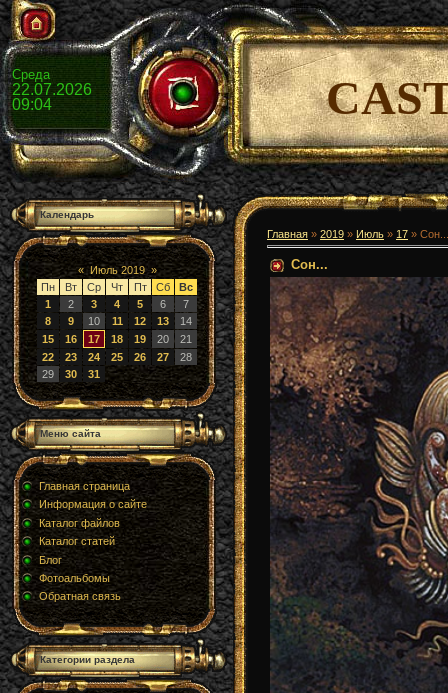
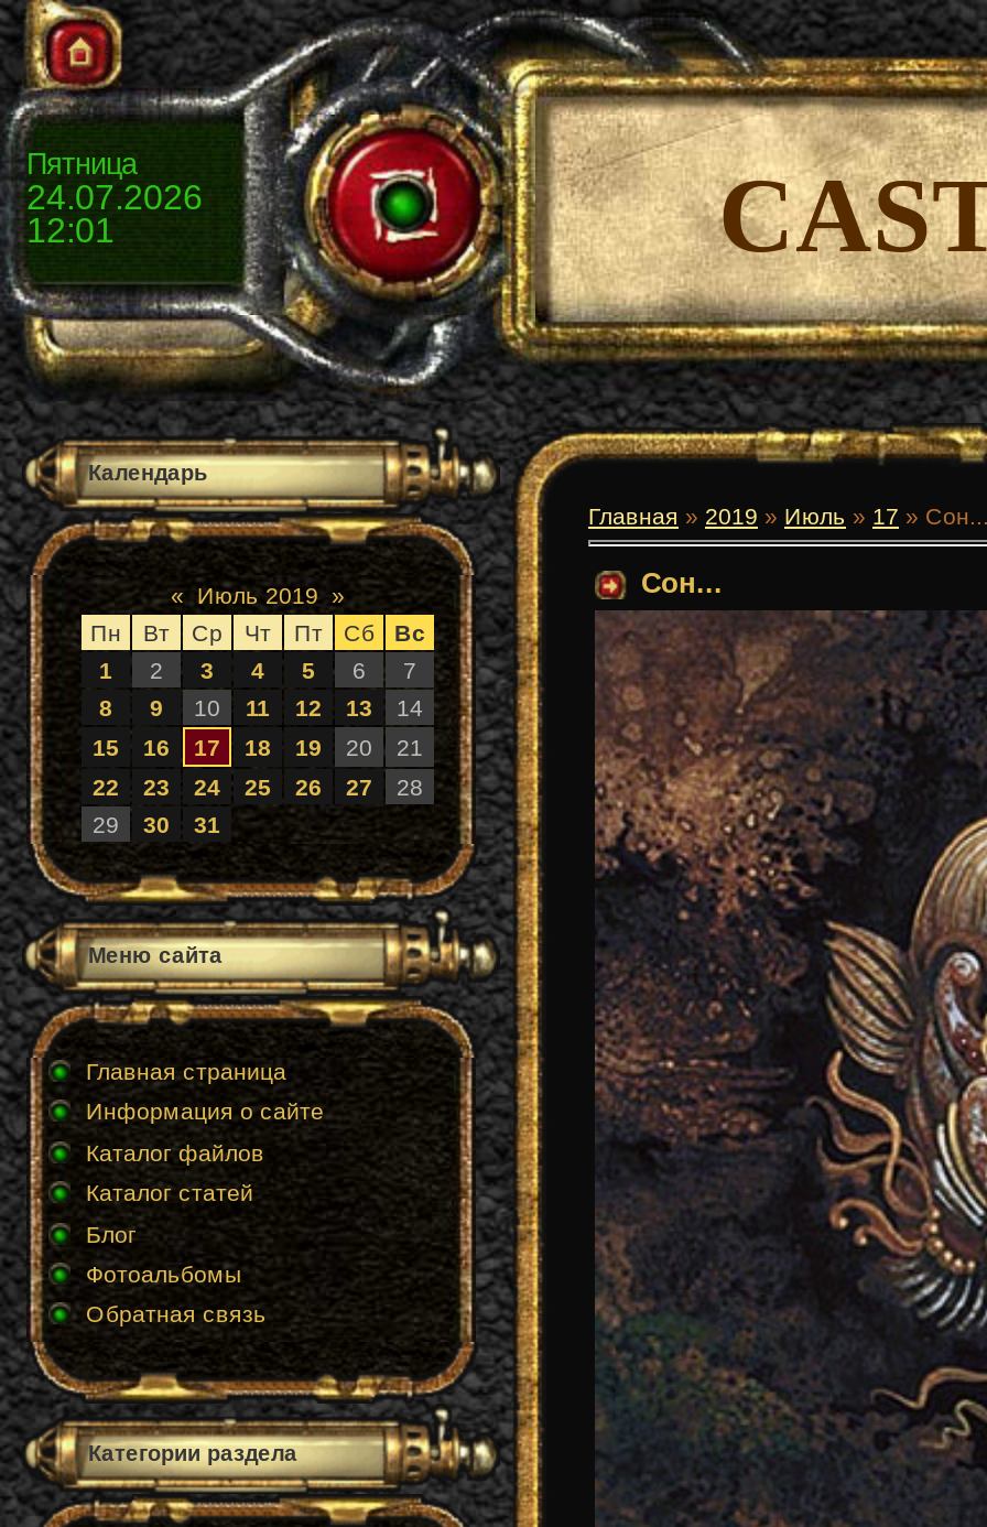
- Среда
- 22.07.2026
- 09:04
+ Пятница
+ 24.07.2026
+ 12:01
